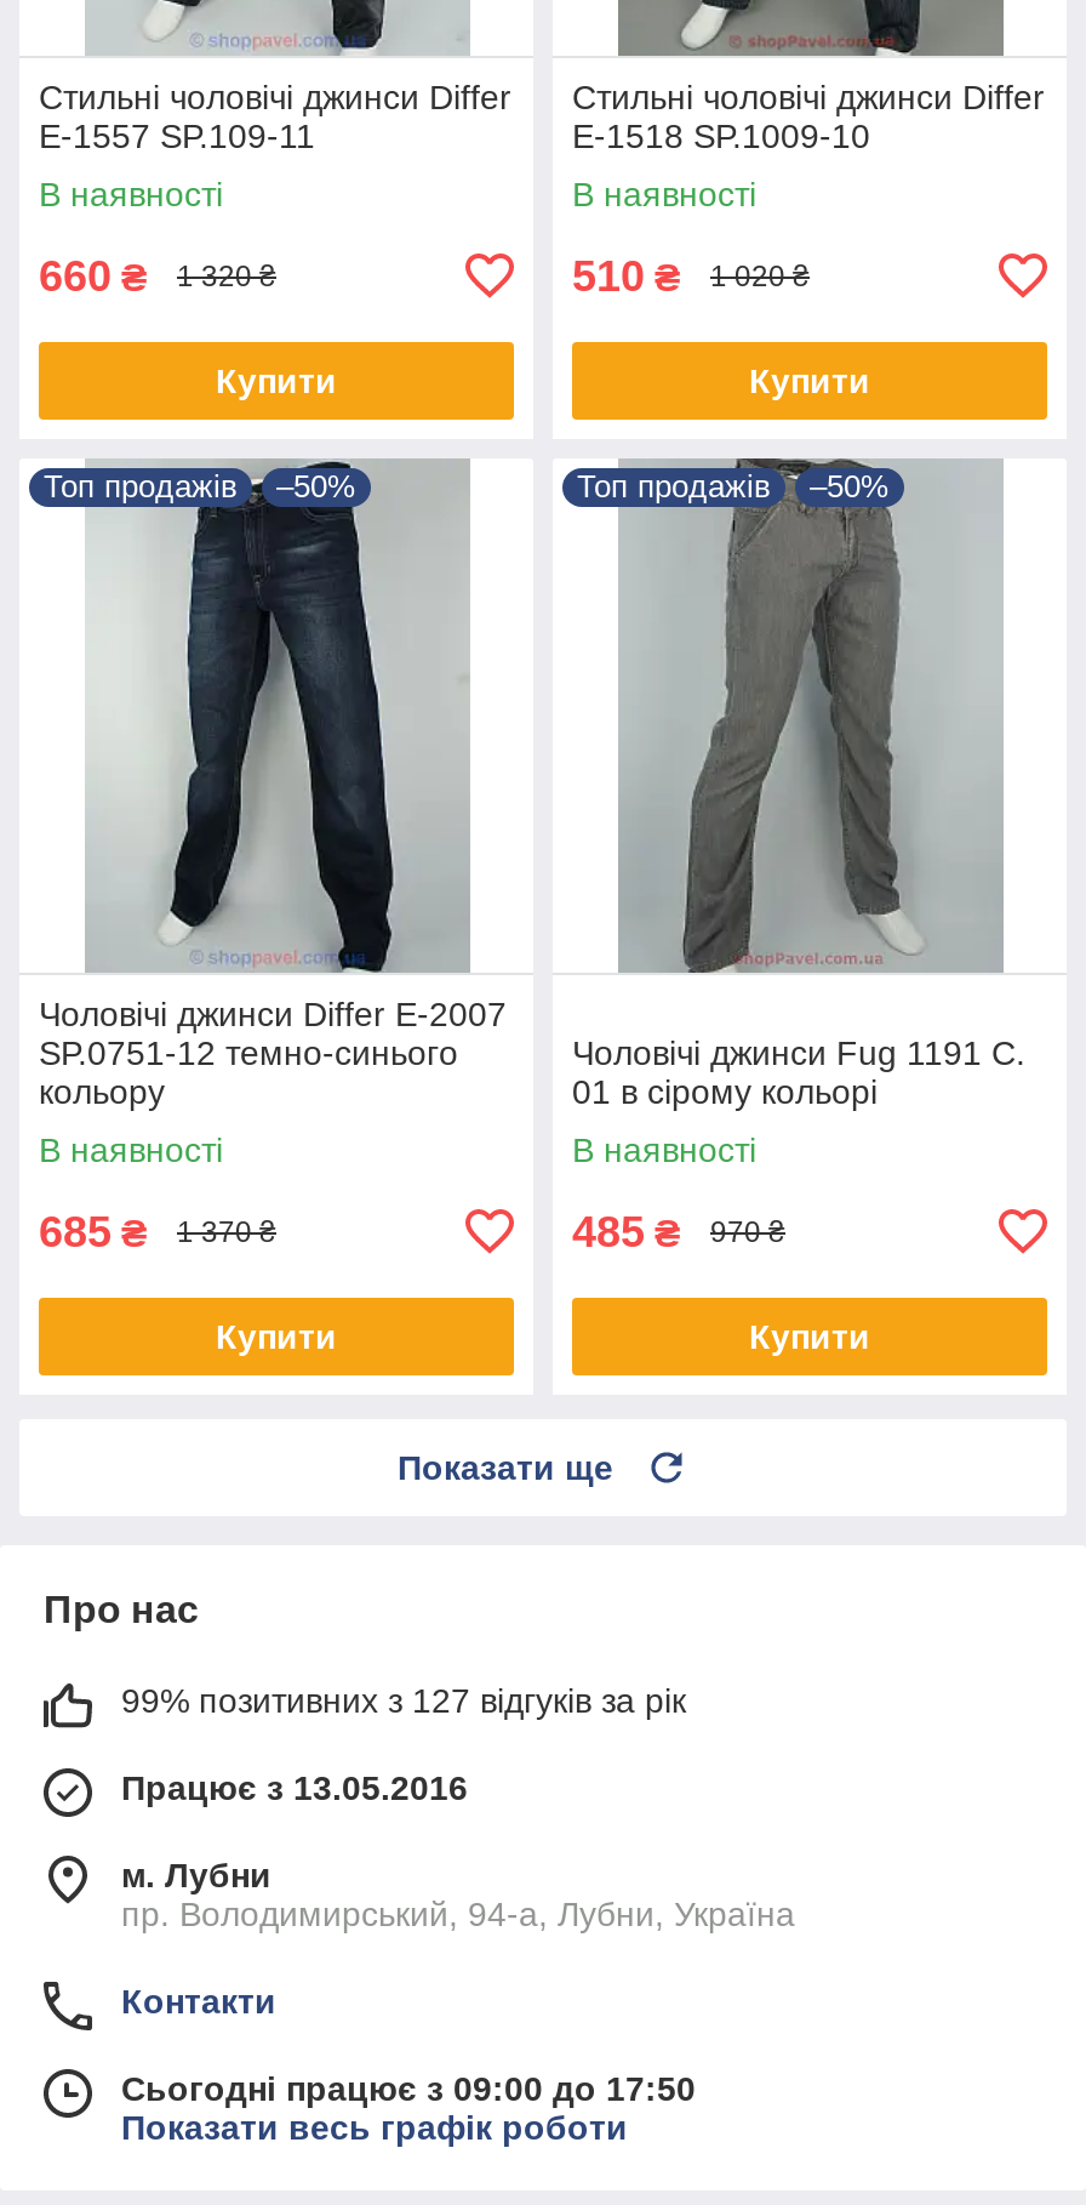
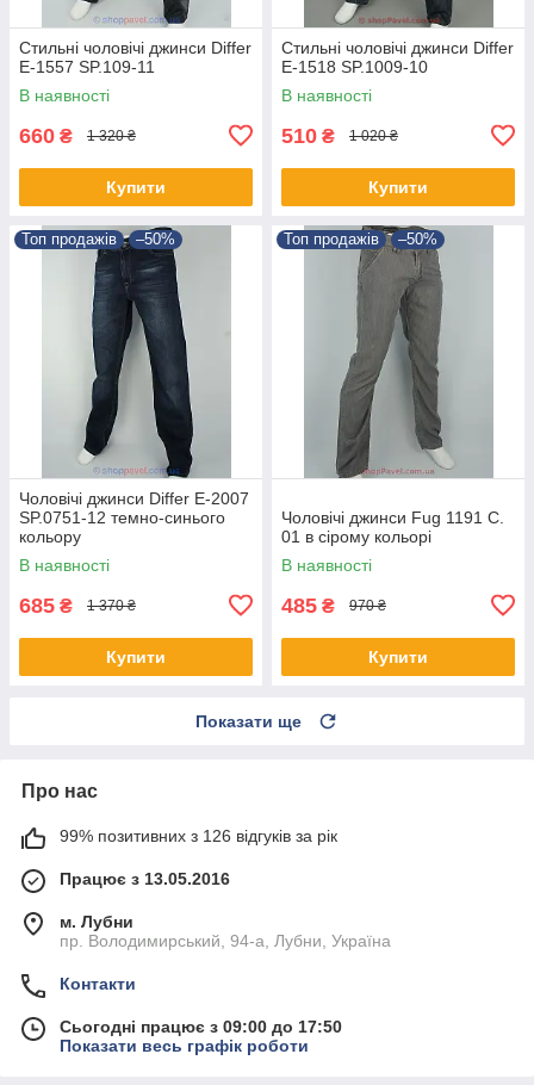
- 99% позитивних з 127 відгуків за рік
+ 99% позитивних з 126 відгуків за рік
